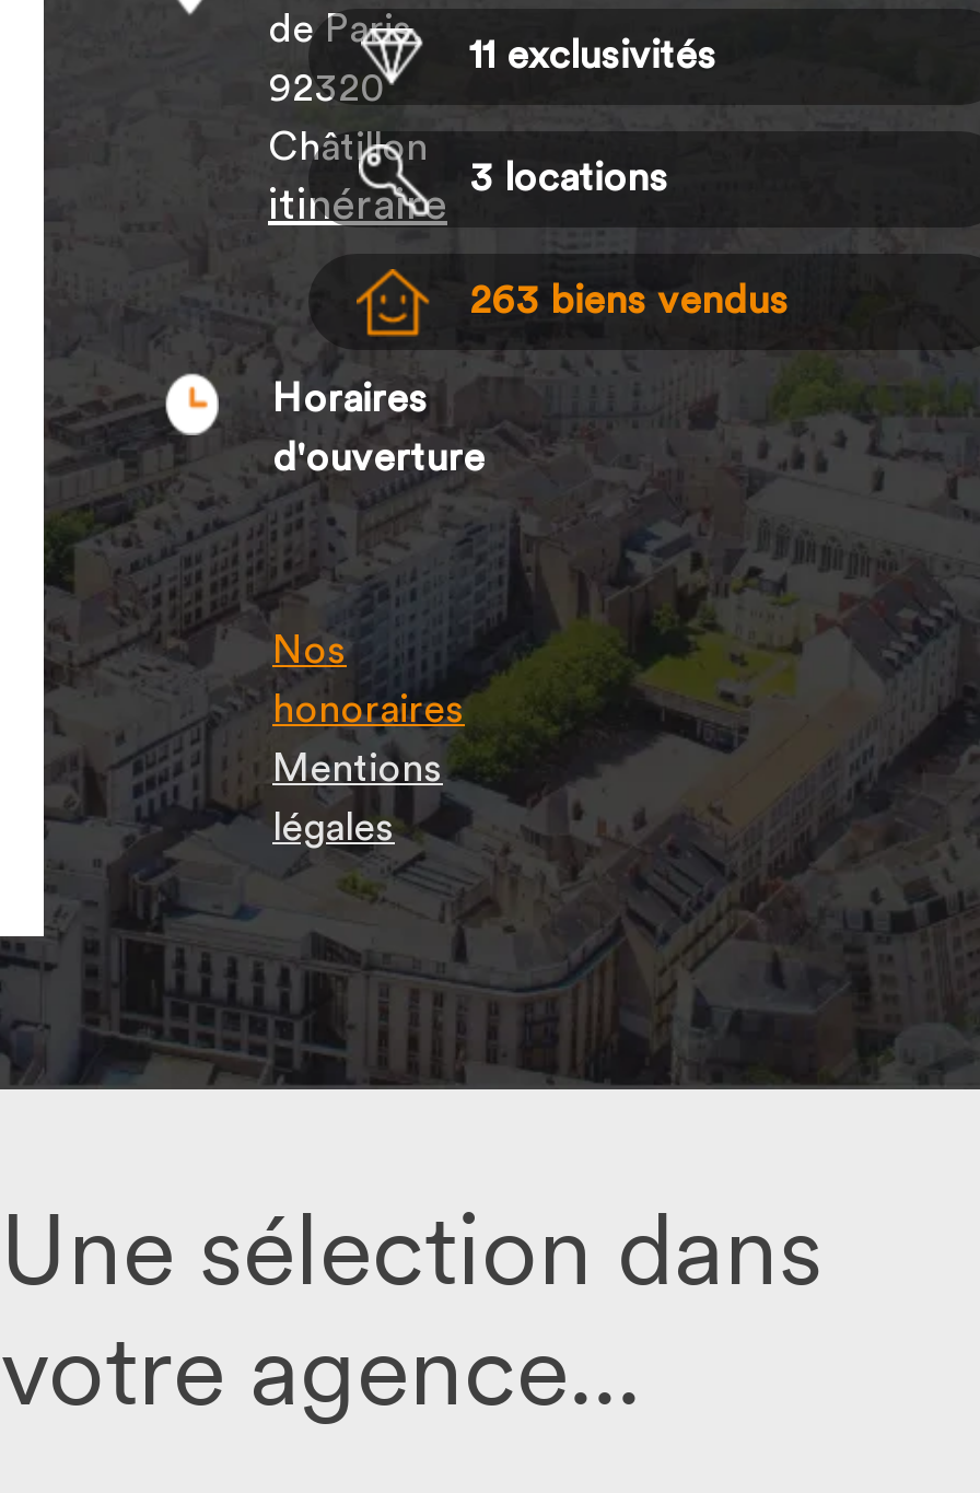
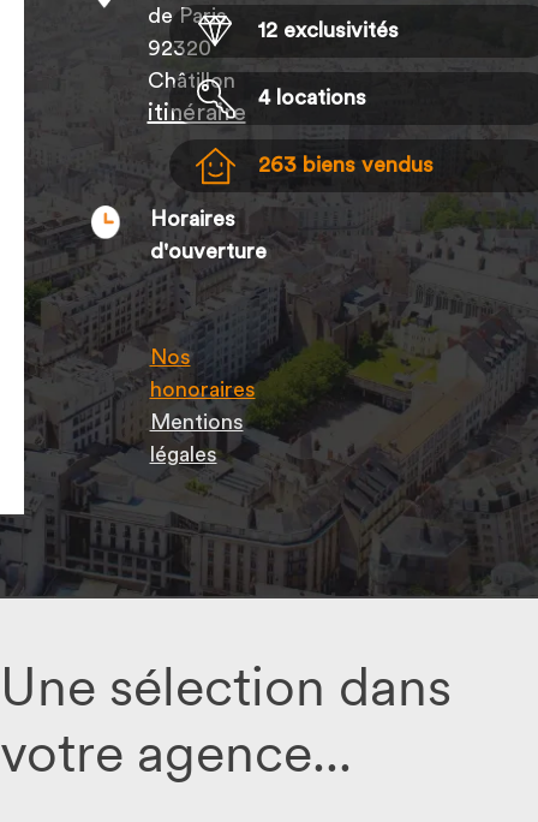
- 11 exclusivités
+ 12 exclusivités

- 3 locations
+ 4 locations
